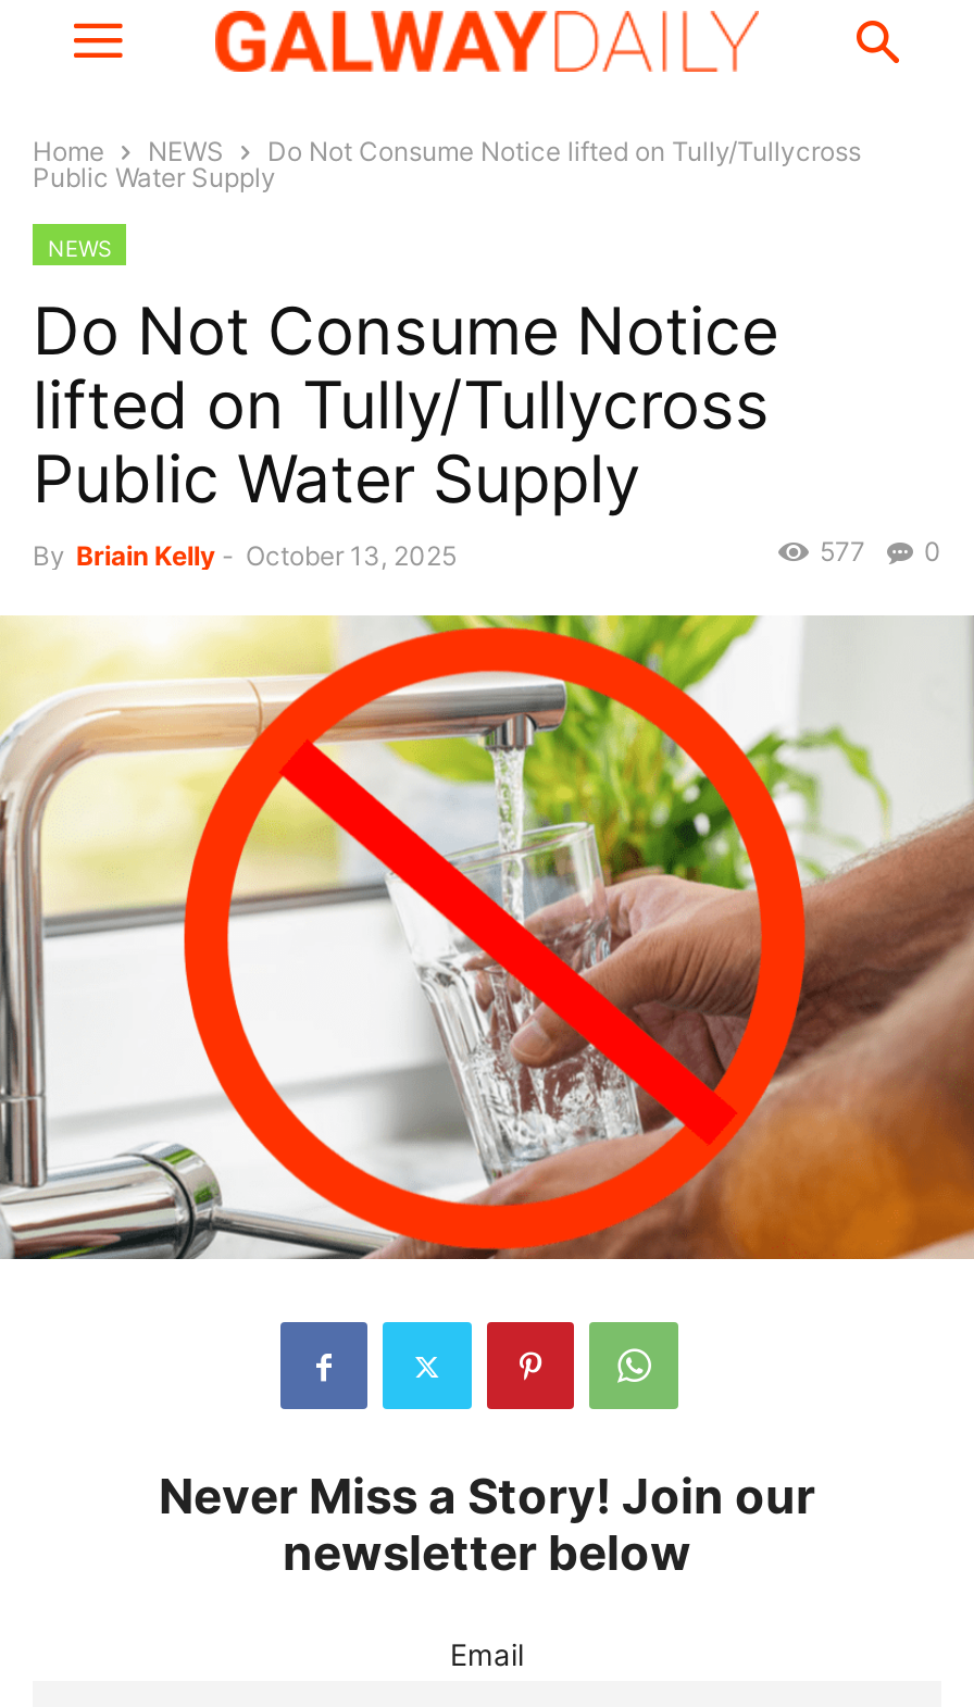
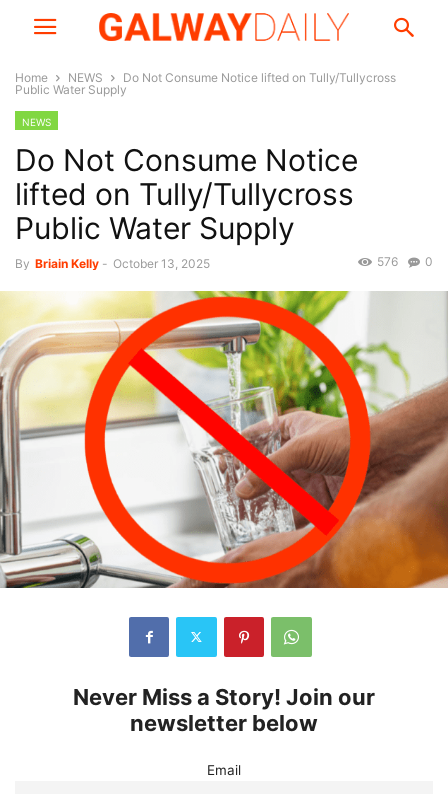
- 577 0
+ 576 0
